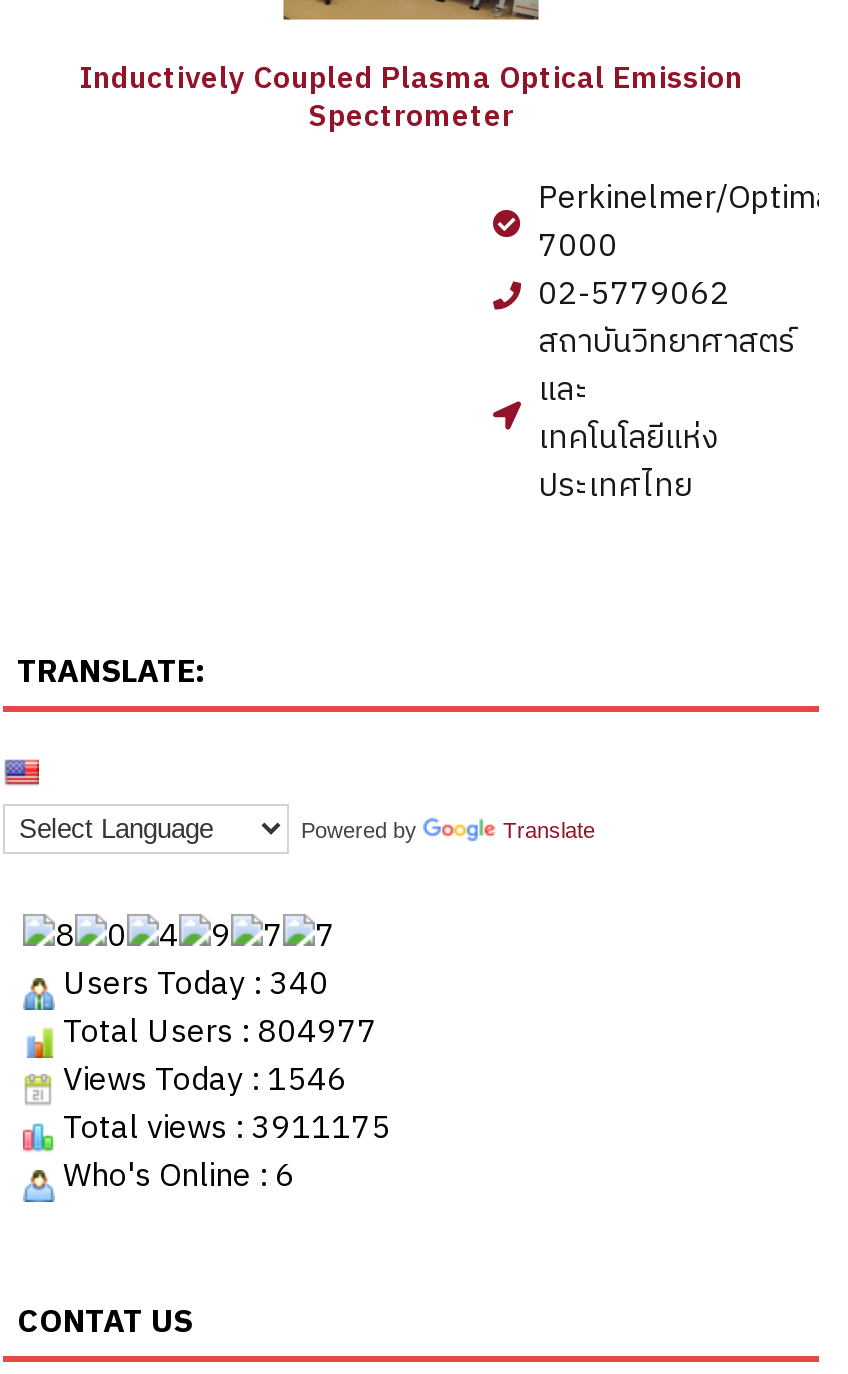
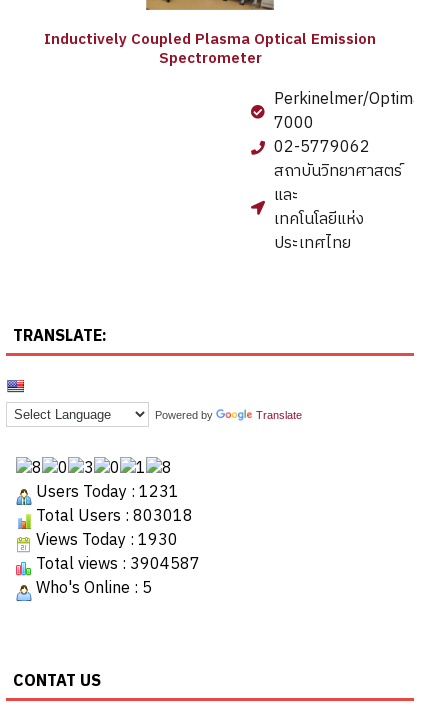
- Users Today : 340
+ Users Today : 1231

- Total Users : 804977
+ Total Users : 803018

- Views Today : 1546
+ Views Today : 1930

- Total views : 3911175
+ Total views : 3904587

- Who's Online : 6
+ Who's Online : 5
